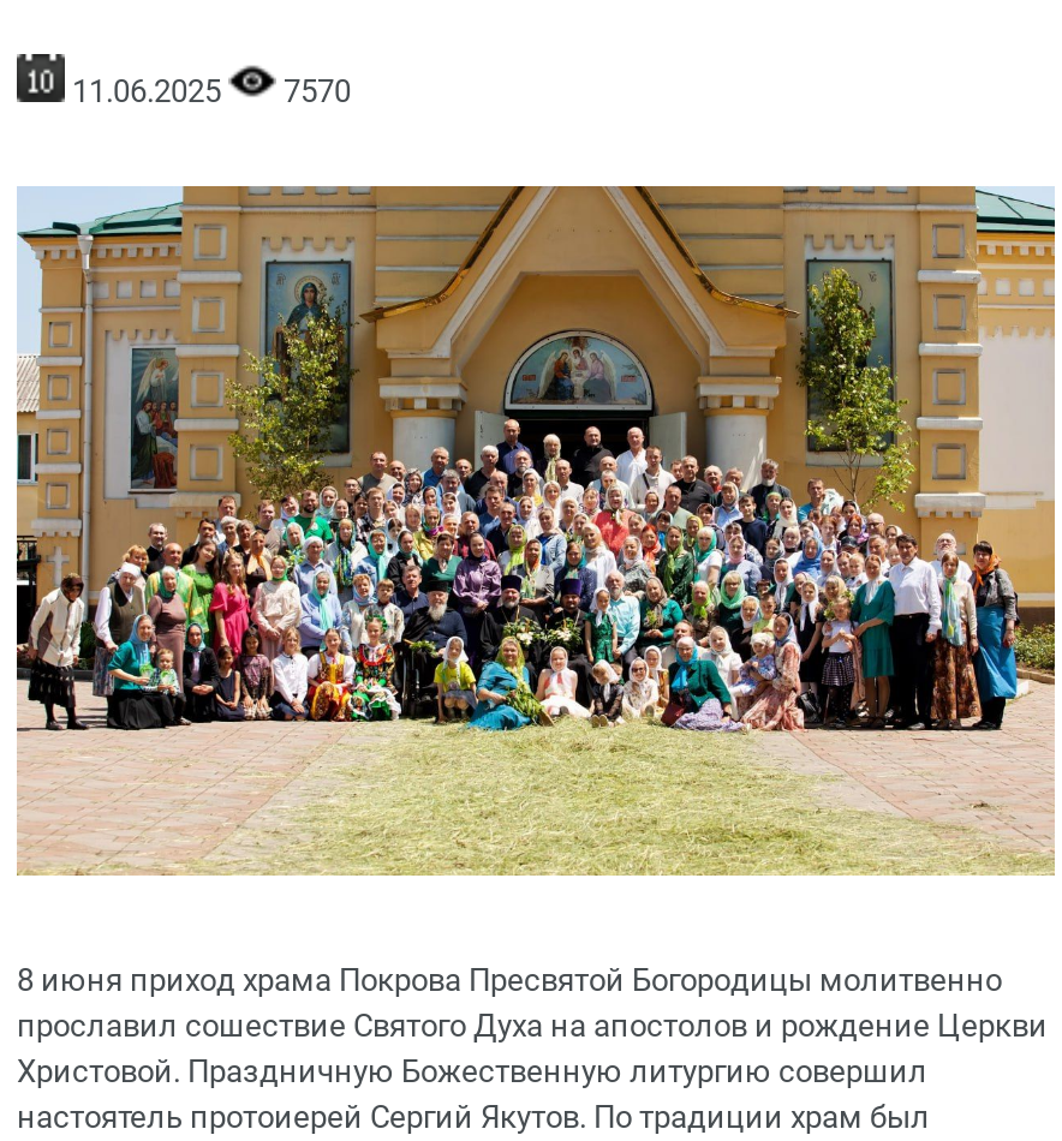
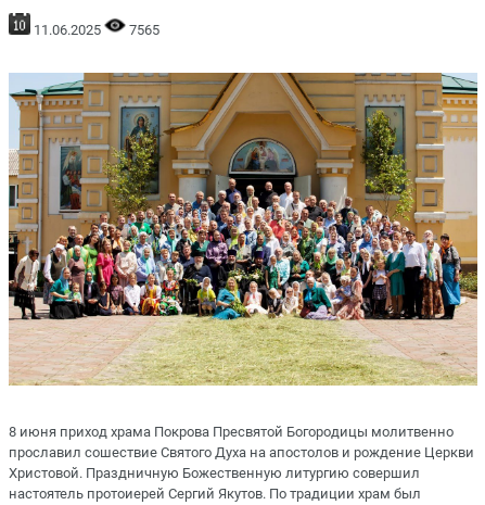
- 11.06.2025 7570
+ 11.06.2025 7565
